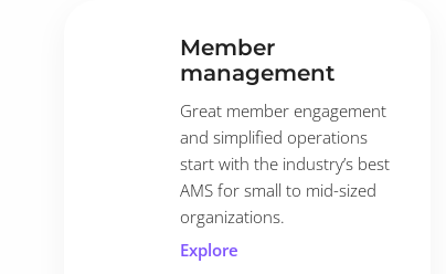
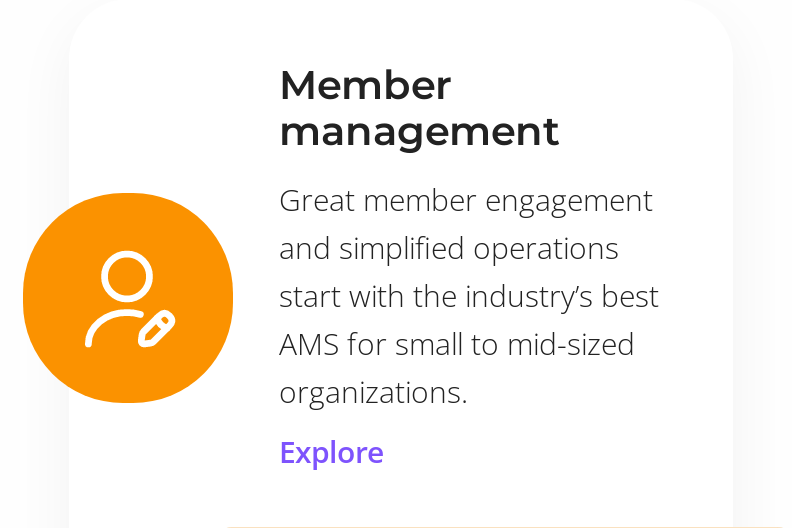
+ [image]
